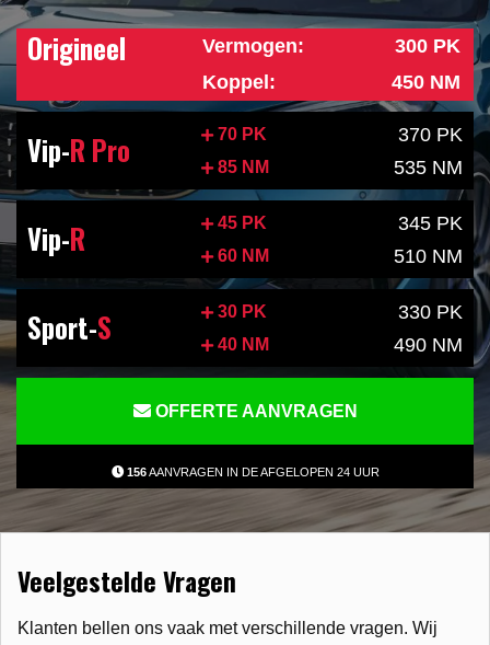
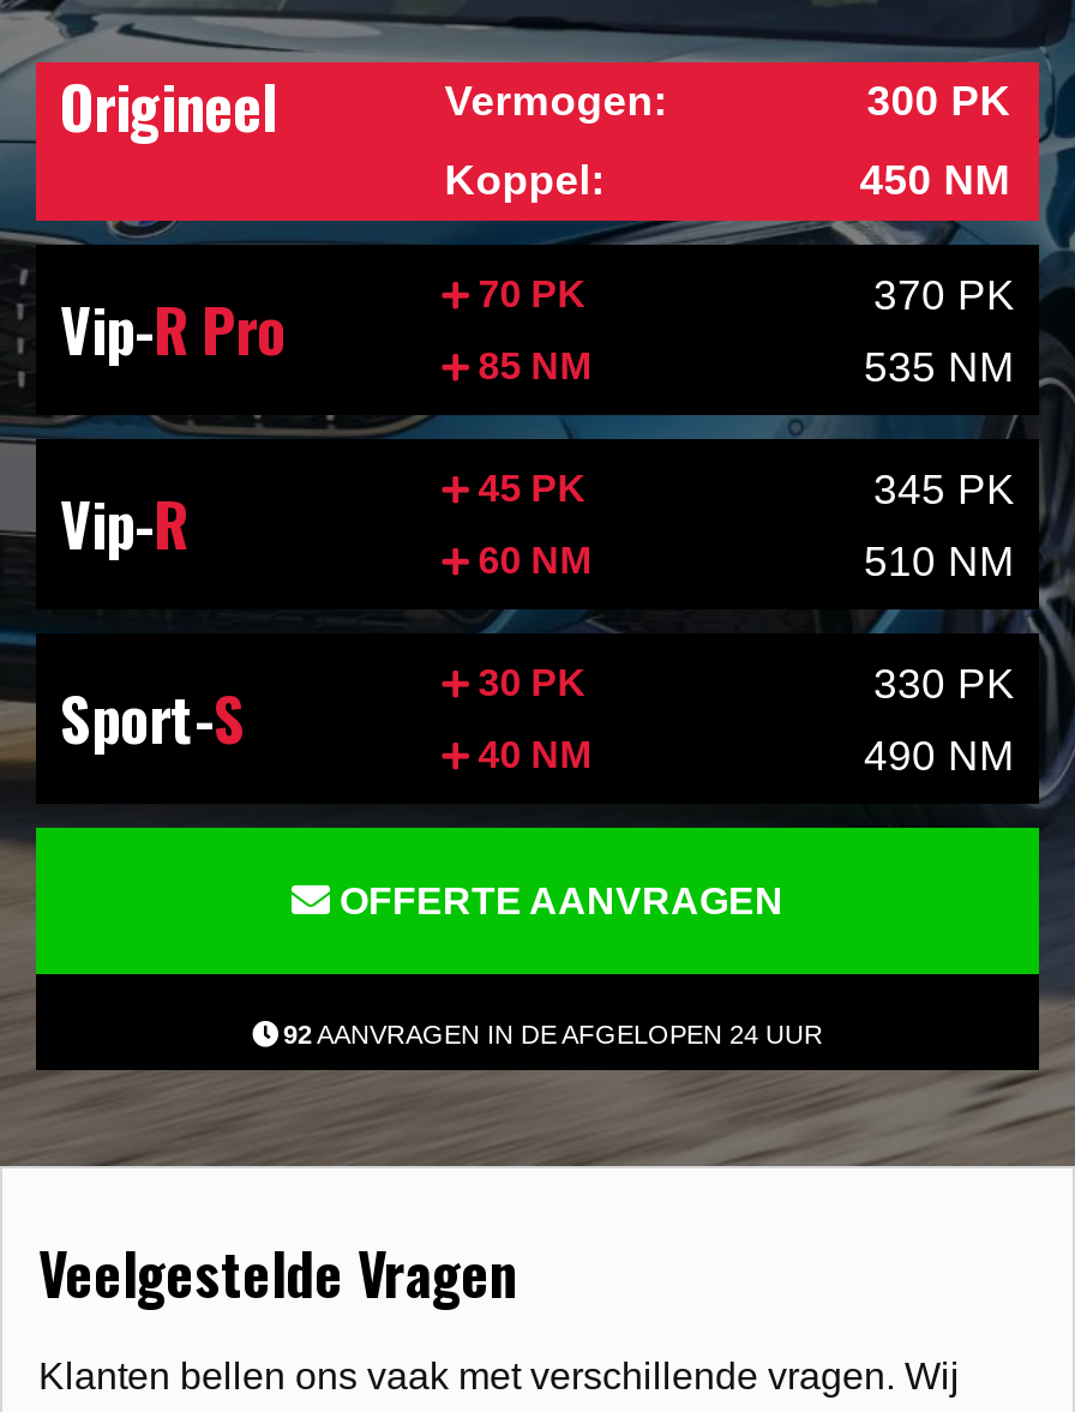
- 156 AANVRAGEN IN DE AFGELOPEN 24 UUR
+ 92 AANVRAGEN IN DE AFGELOPEN 24 UUR
